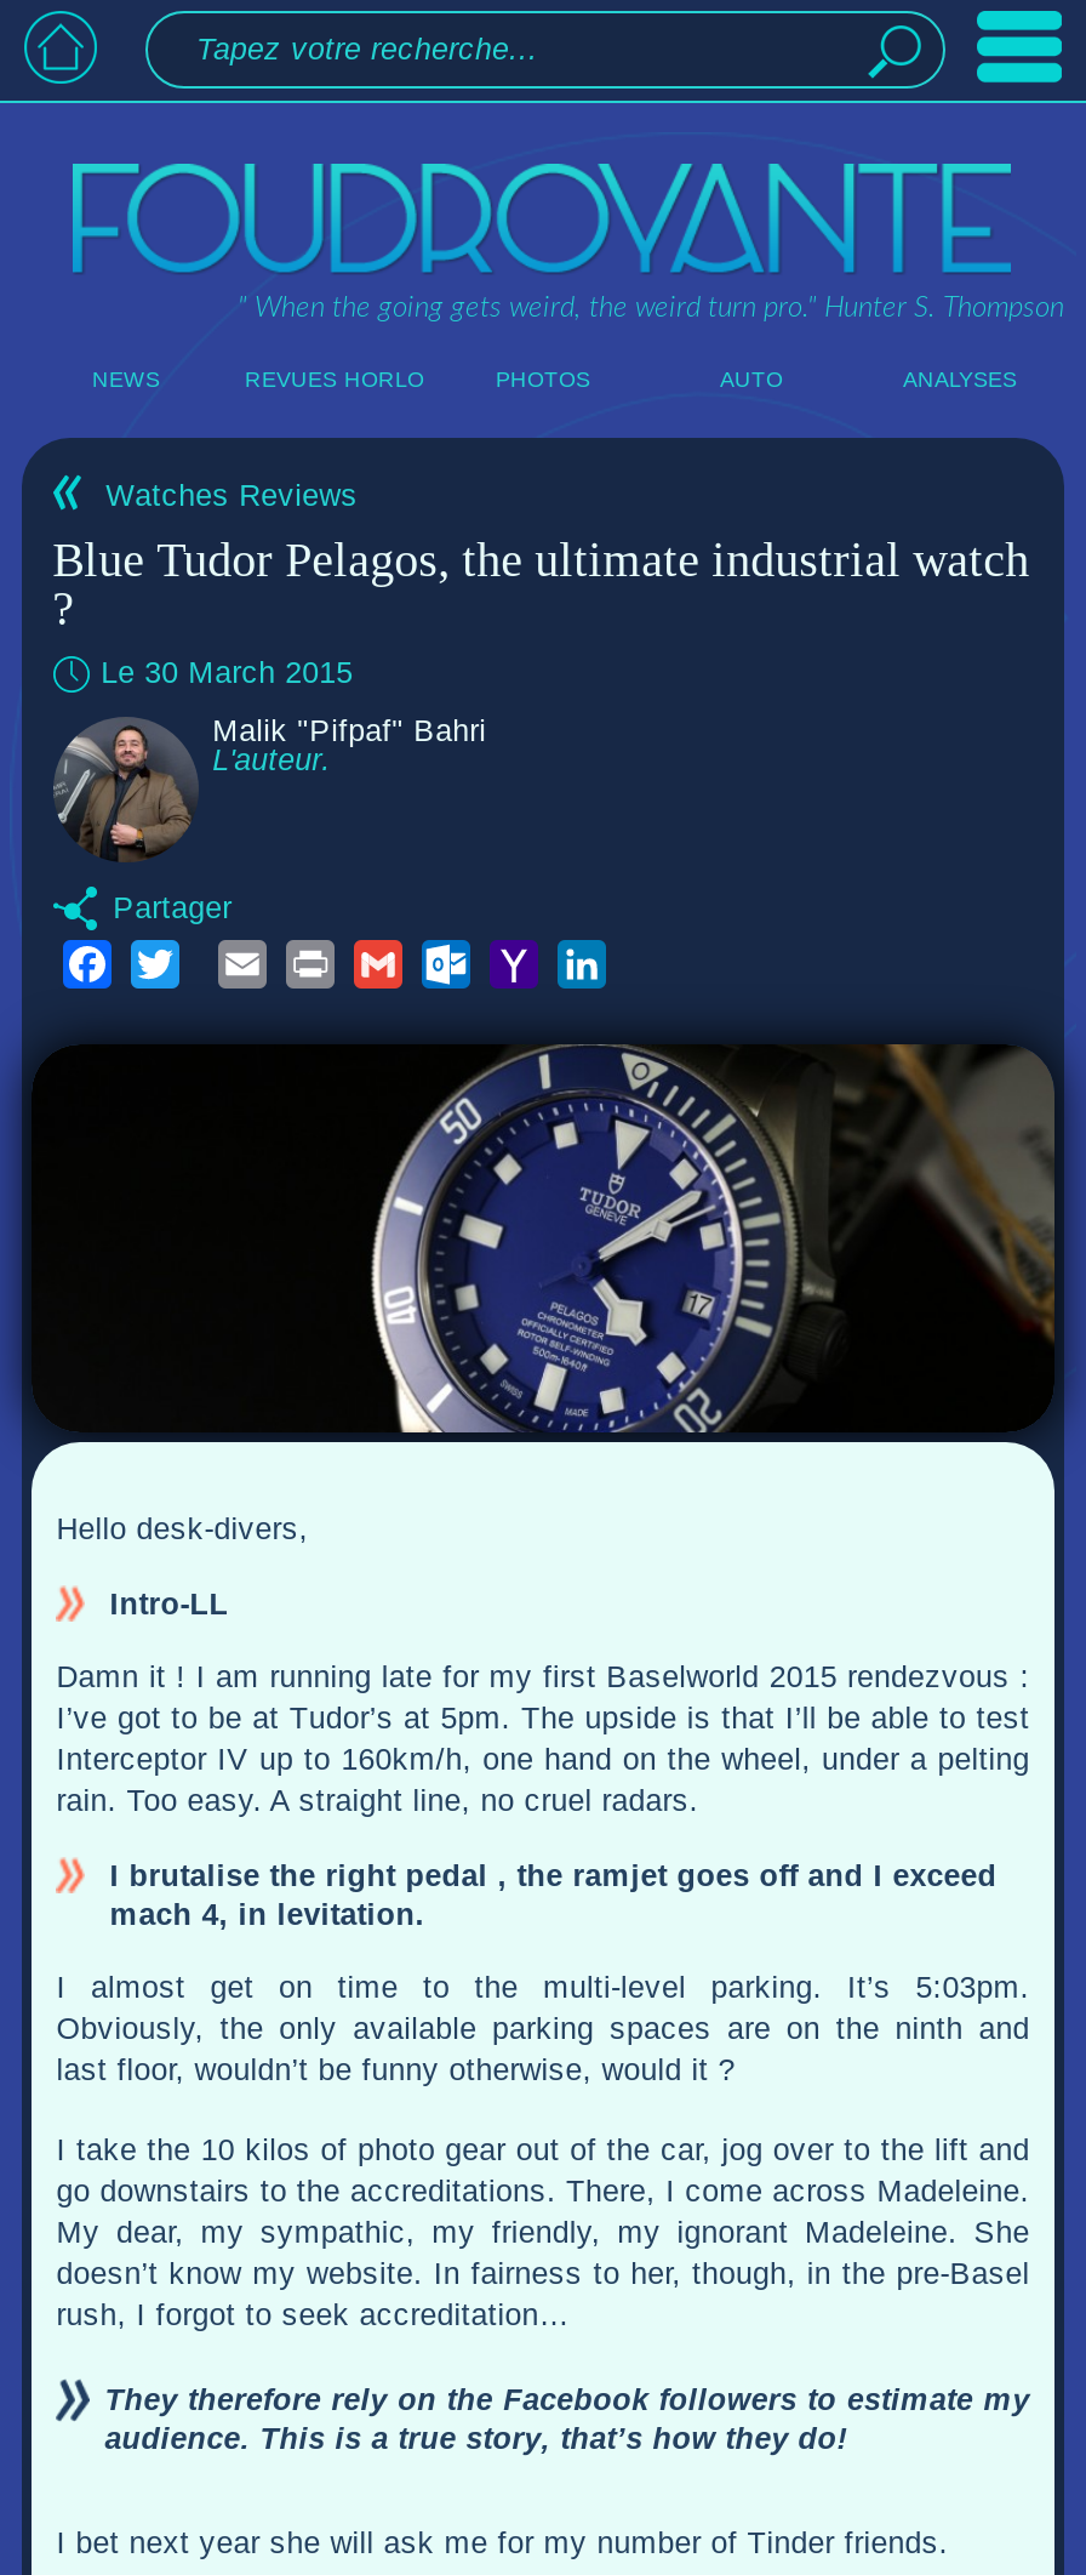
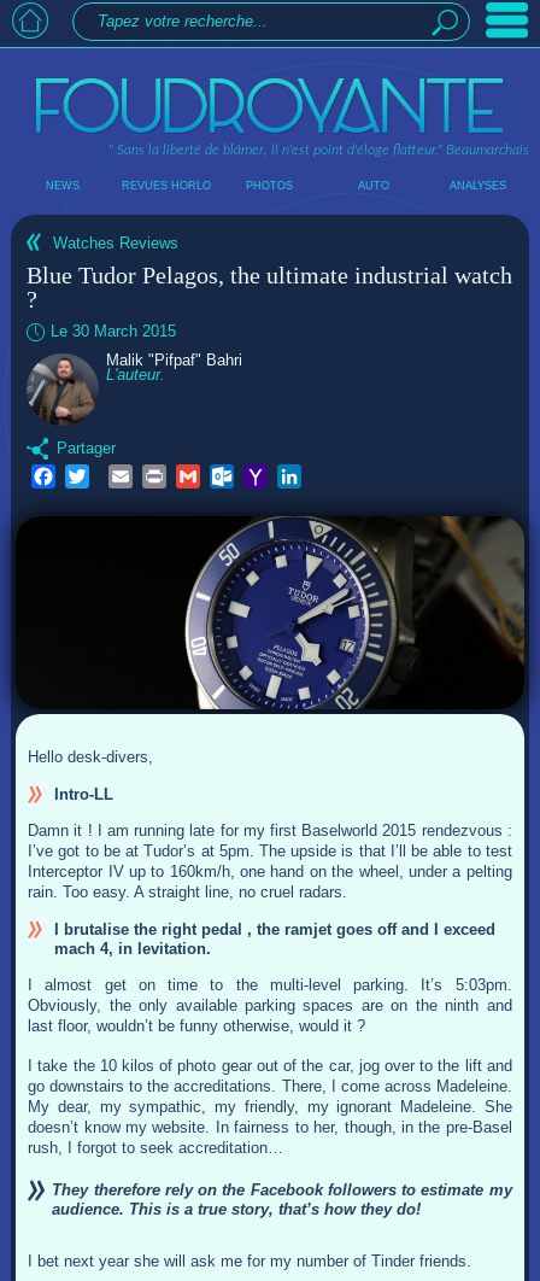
- " When the going gets weird, the weird turn pro." Hunter S. Thompson
+ " Sans la liberté de blâmer, il n'est point d'éloge flatteur." Beaumarchais
